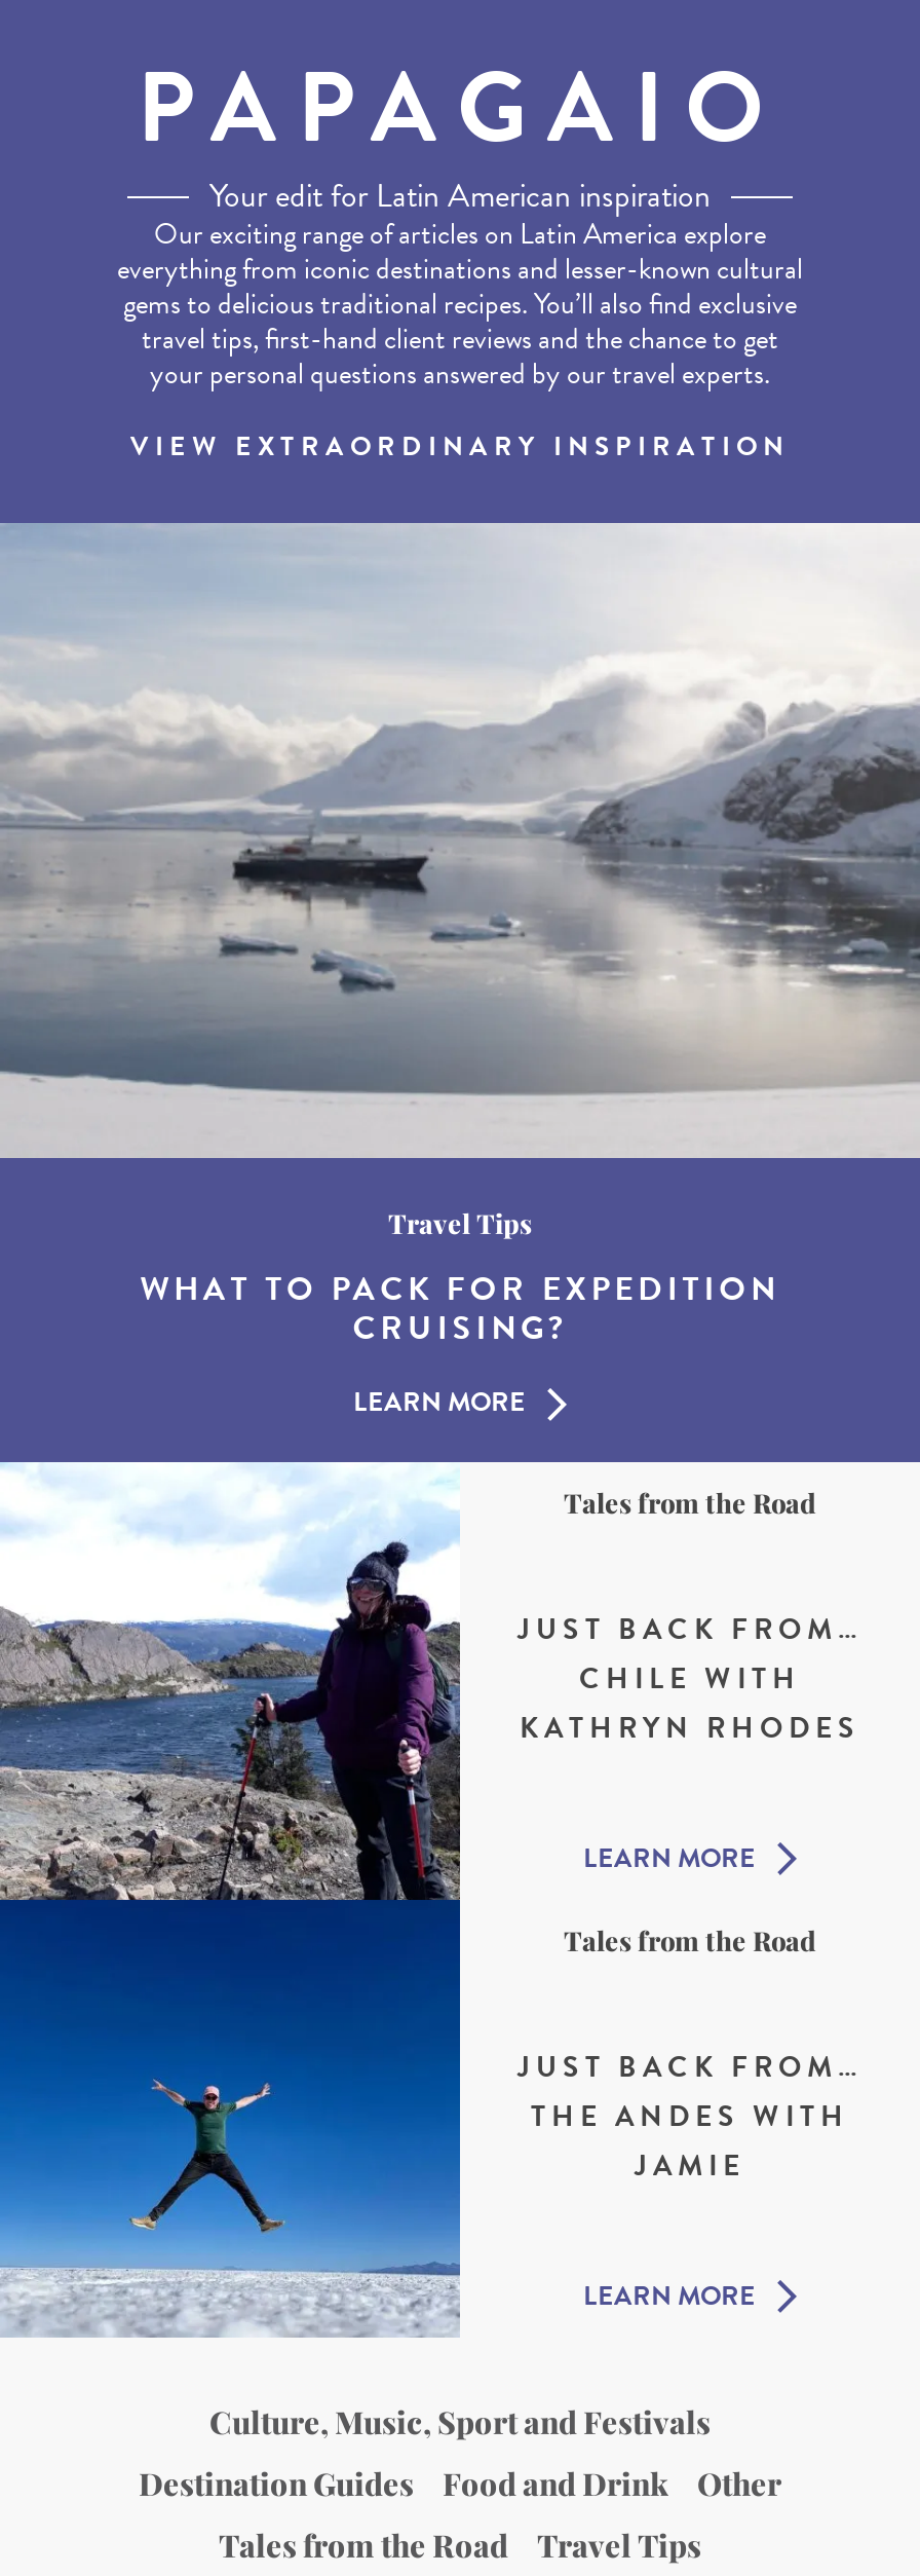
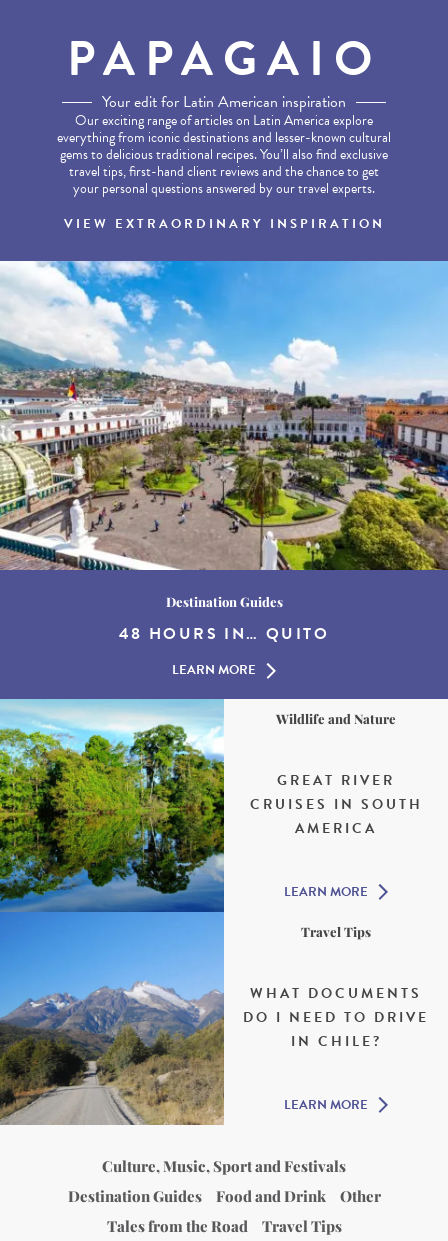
- [image]
- Travel Tips
+ [image]
+ Destination Guides

- WHAT TO PACK FOR EXPEDITION
- CRUISING?
+ 48 HOURS IN… QUITO

- [image]
- JUST BACK FROM…
- CHILE WITH
- KATHRYN RHODES
+ [image]
+ GREAT RIVER
+ CRUISES IN SOUTH
+ AMERICA

- Tales from the Road
+ Wildlife and Nature

- Tales from the Road
+ Travel Tips

- JUST BACK FROM…
- THE ANDES WITH
- JAMIE
+ WHAT DOCUMENTS
+ DO I NEED TO DRIVE
+ IN CHILE?
